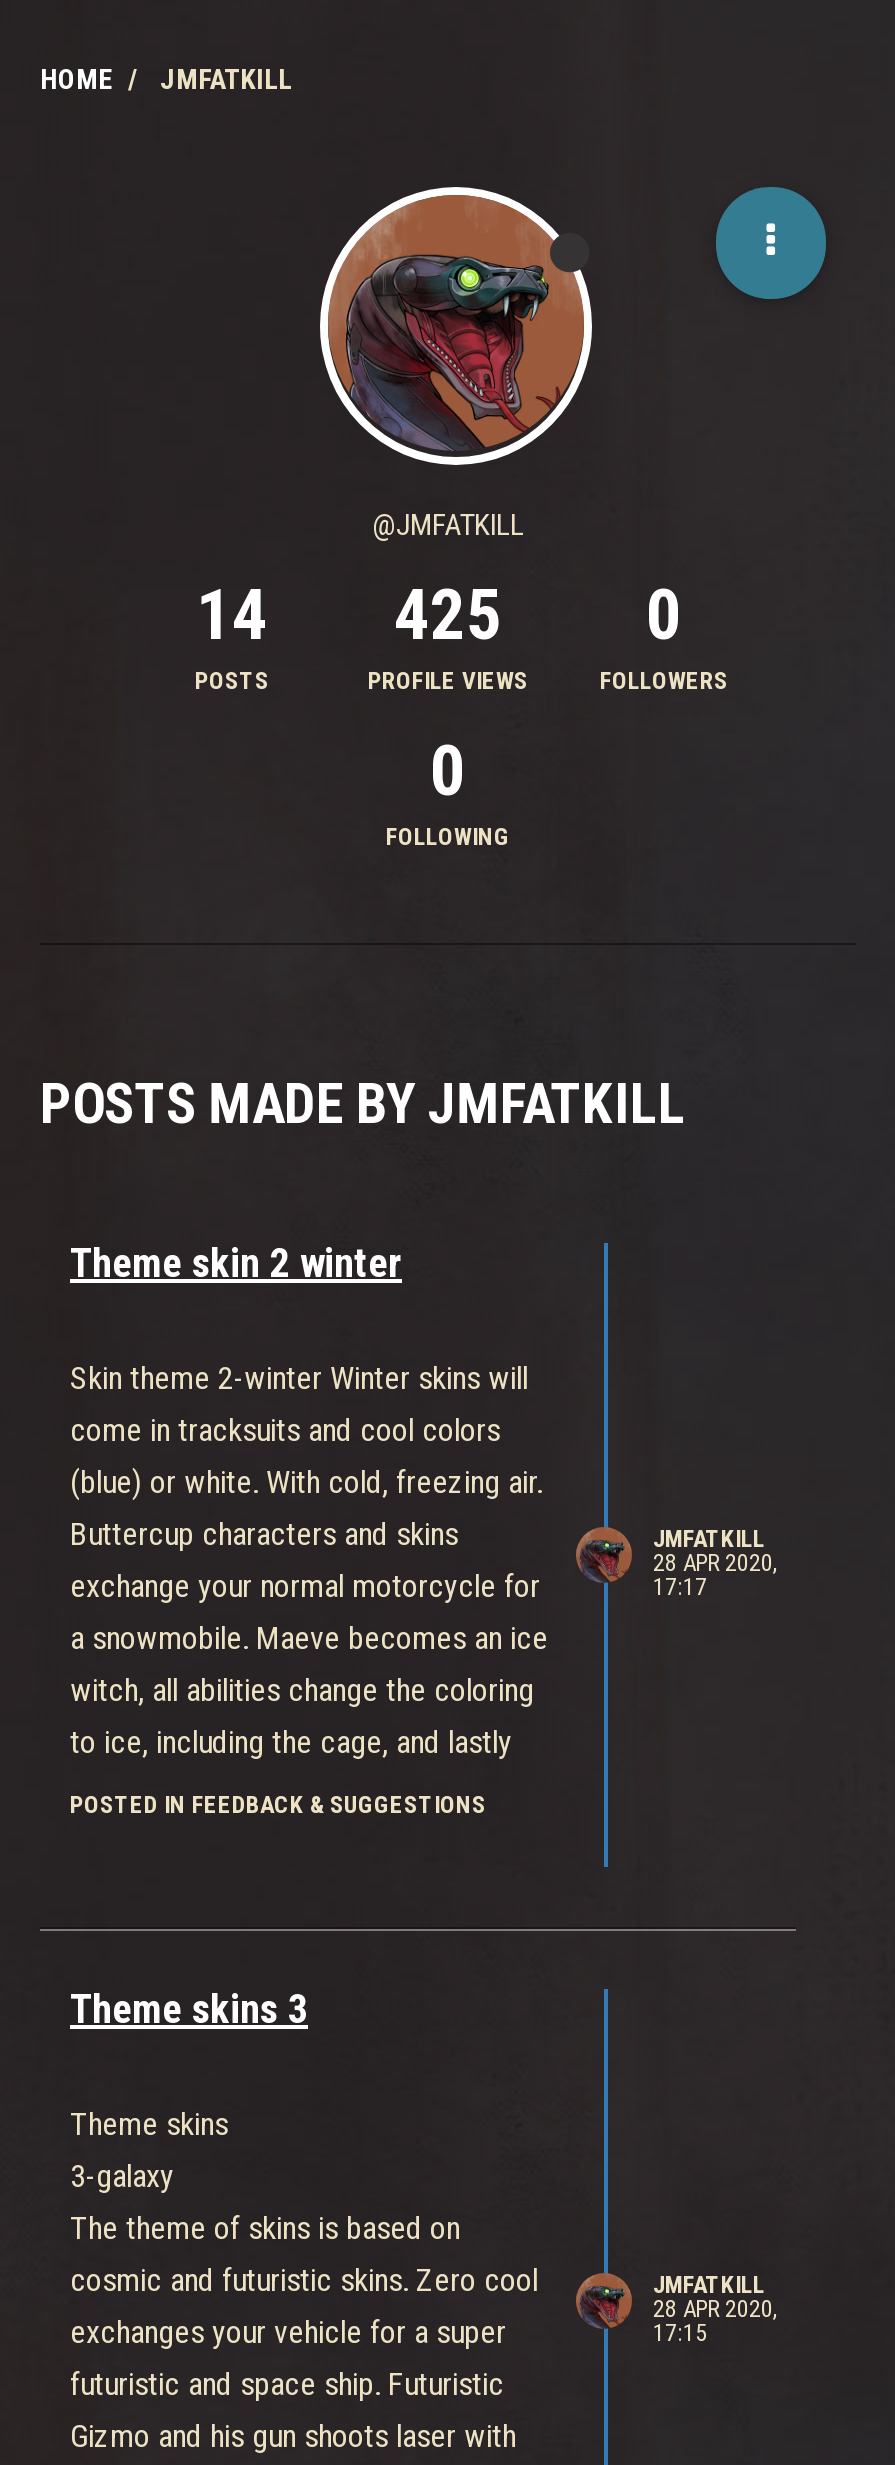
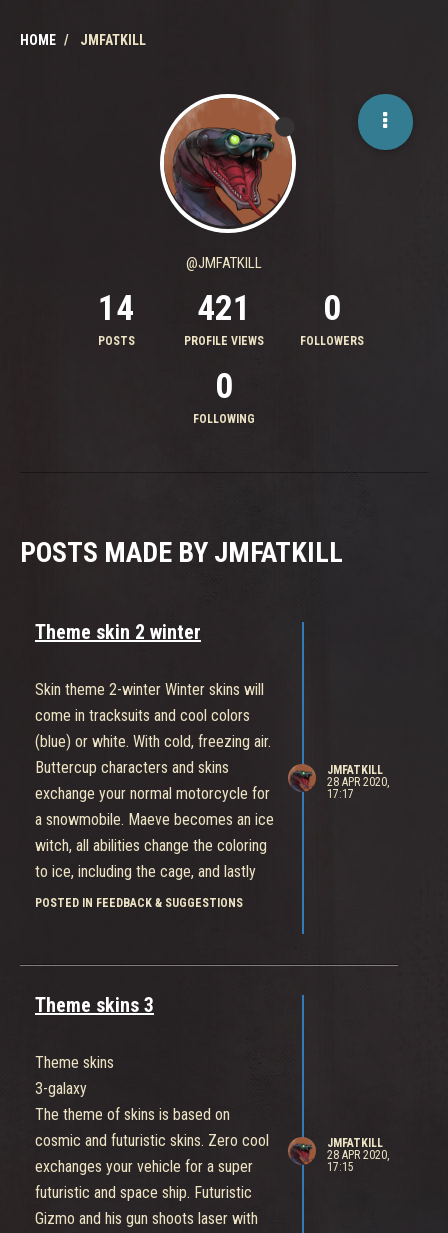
- 14 425 0
+ 14 421 0
